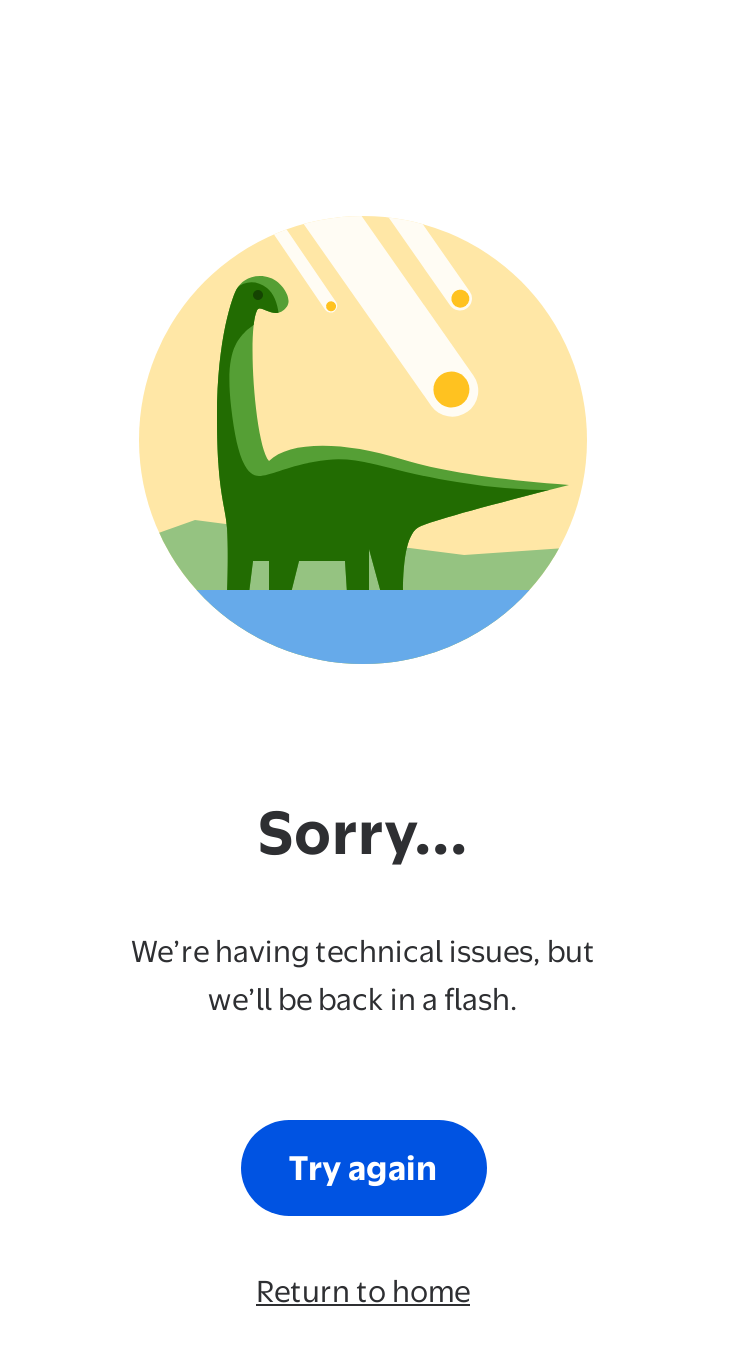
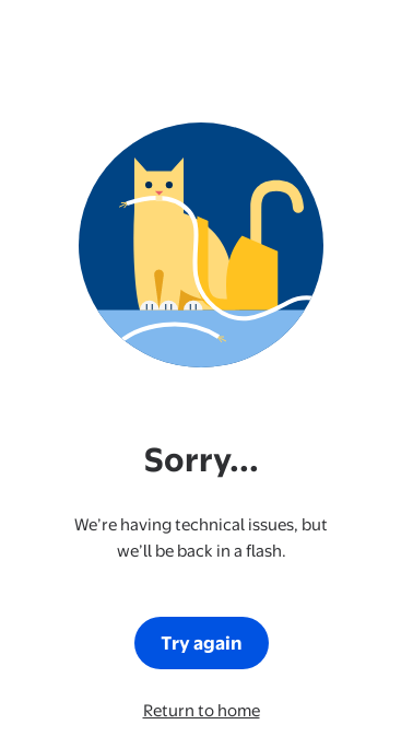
- [image]
+ [image]
